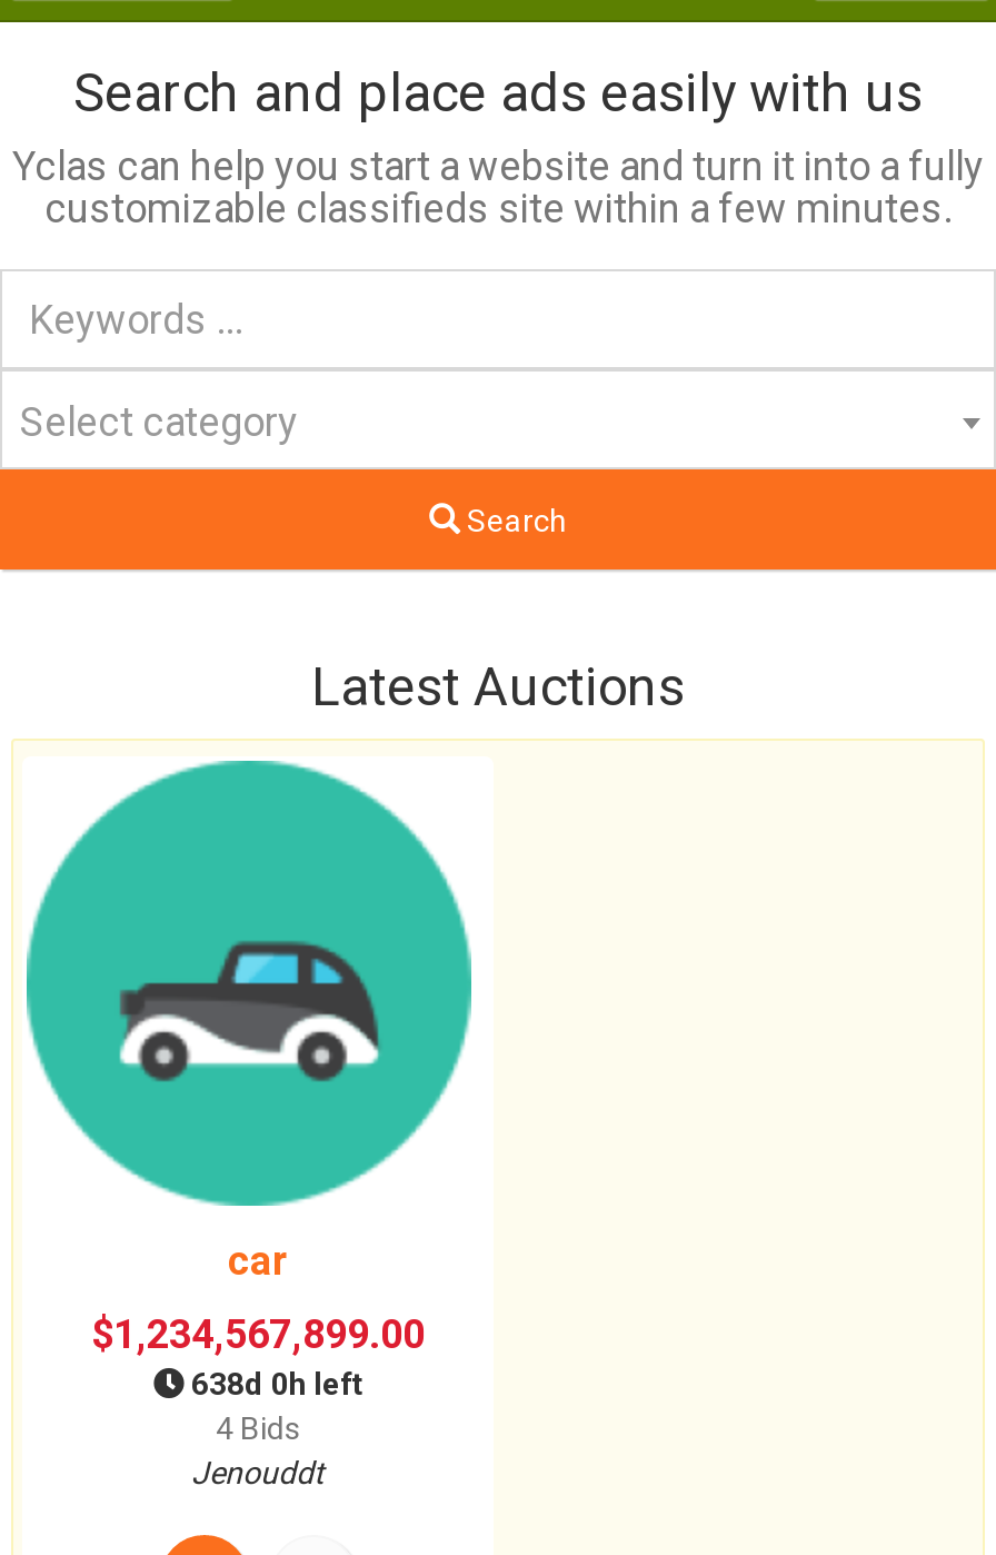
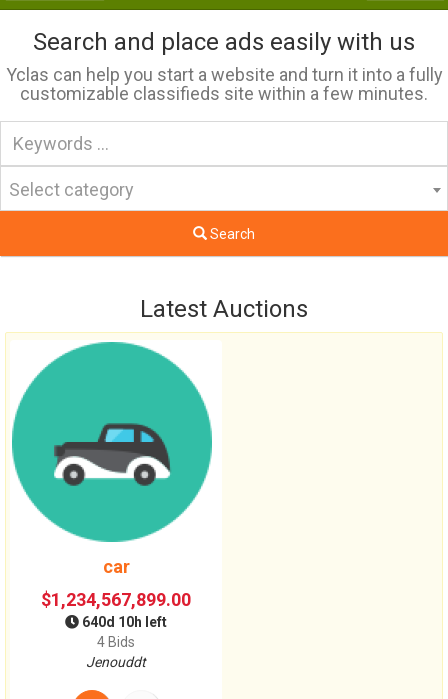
- 638d 0h left
+ 640d 10h left
